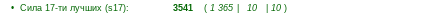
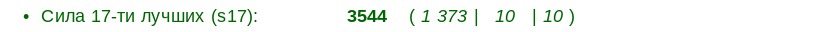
- 3541
+ 3544

- (1 365
+ (1 373
